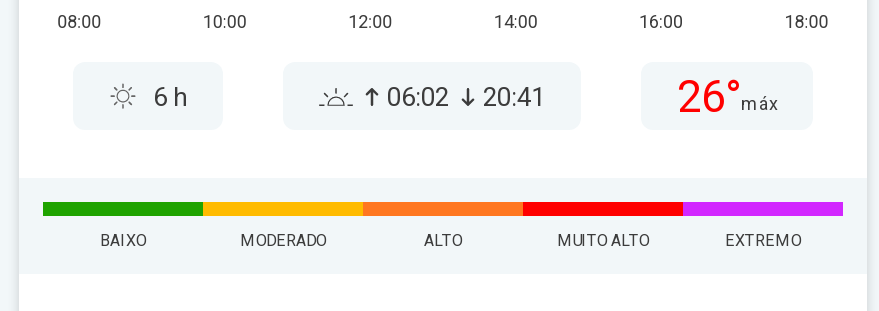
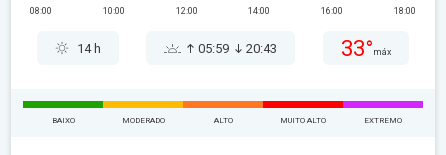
- 6 h
+ 14 h

- 06:02
+ 05:59

- 20:41
+ 20:43

- 26°máx
+ 33°máx
